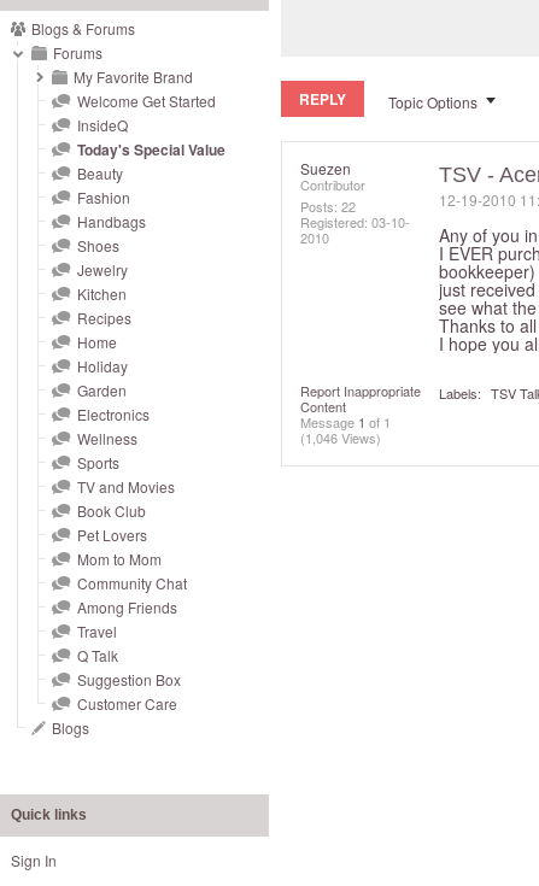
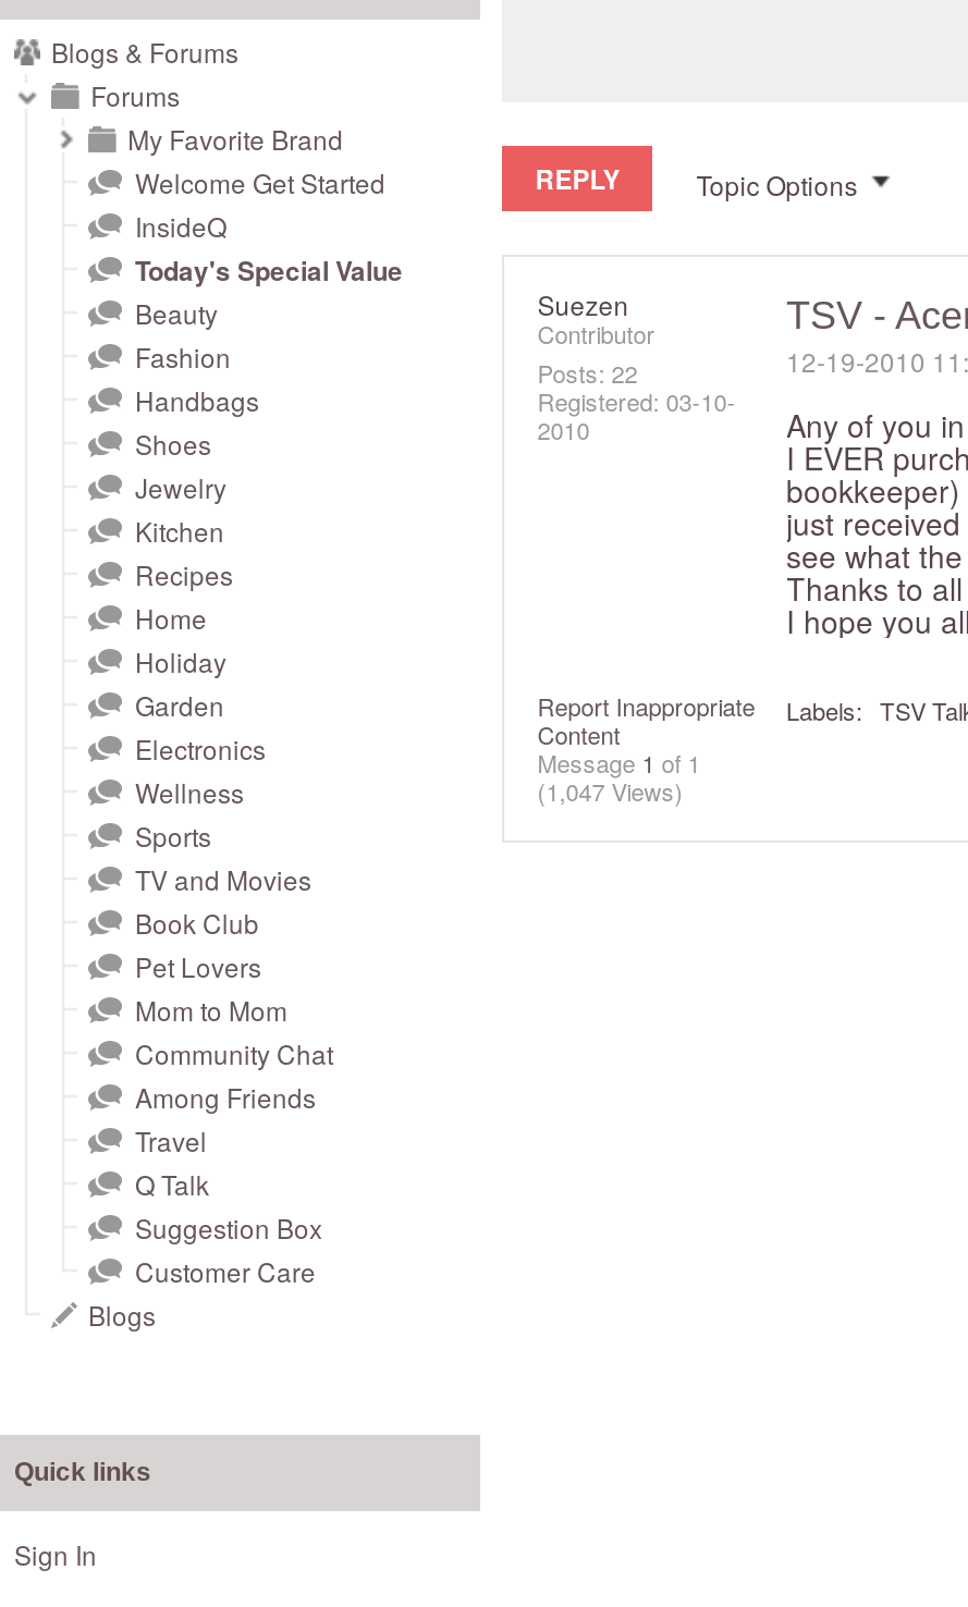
- (1,046 Views)
+ (1,047 Views)
